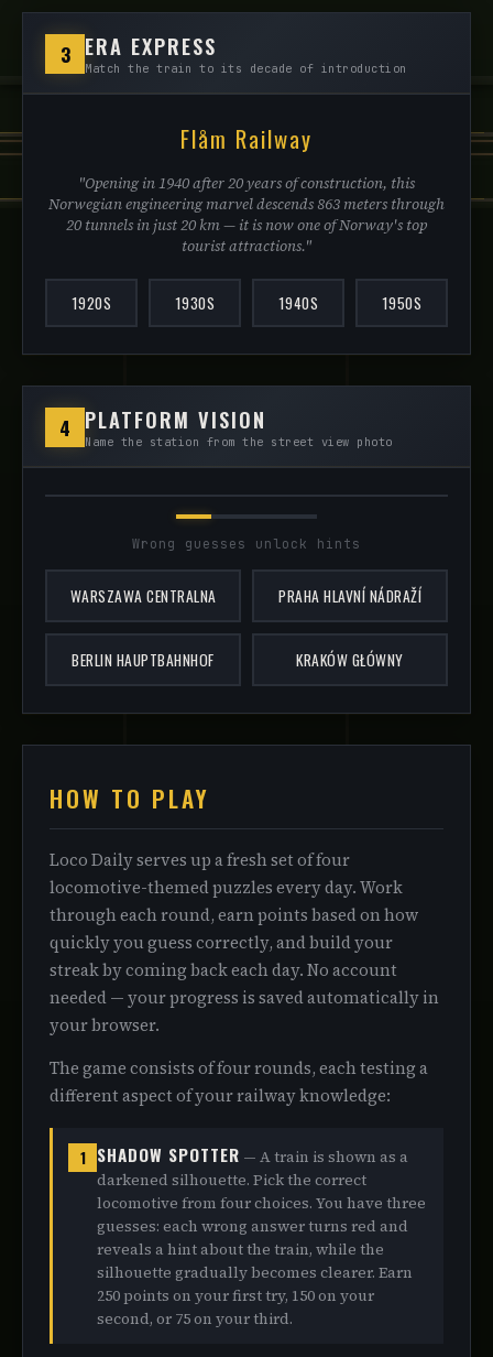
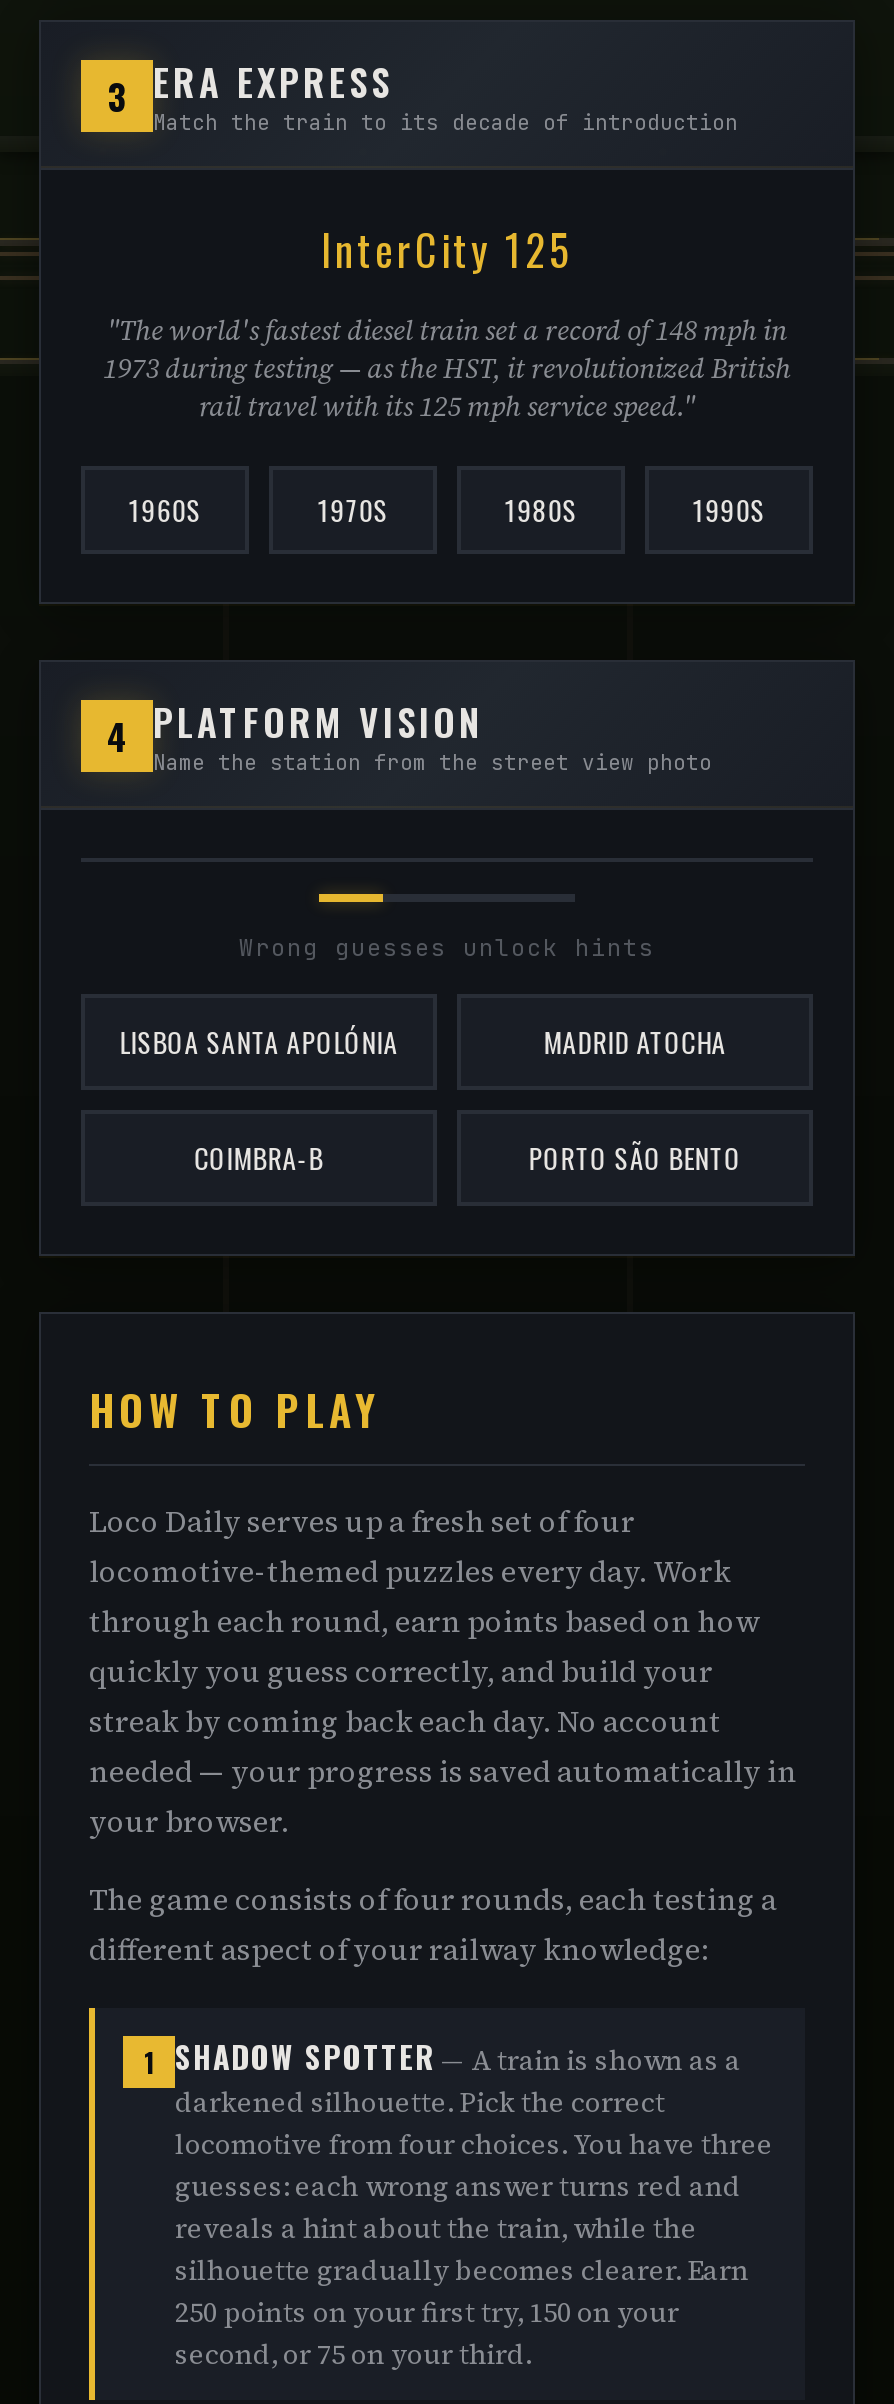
- Flåm Railway
+ InterCity 125

- "Opening in 1940 after 20 years of construction, this
- Norwegian engineering marvel descends 863 meters through
- 20 tunnels in just 20 km — it is now one of Norway's top
- tourist attractions."
+ "The world's fastest diesel train set a record of 148 mph in
+ 1973 during testing — as the HST, it revolutionized British
+ rail travel with its 125 mph service speed."

- 1920S
- 1930S
- 1940S
- 1950S
+ 1960S
+ 1970S
+ 1980S
+ 1990S

- WARSZAWA CENTRALNA
- PRAHA HLAVNÍ NÁDRAŽÍ
+ LISBOA SANTA APOLÓNIA
+ MADRID ATOCHA

- BERLIN HAUPTBAHNHOF
- KRAKÓW GŁÓWNY
+ COIMBRA-B
+ PORTO SÃO BENTO
